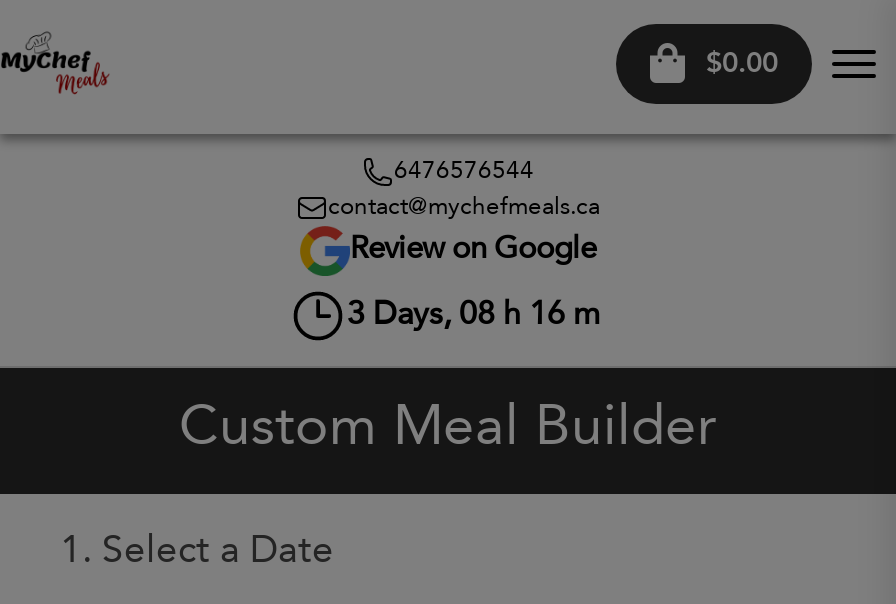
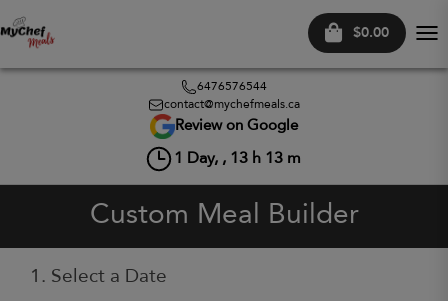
- 3 Days, 08 h 16 m
+ 1 Day, , 13 h 13 m
